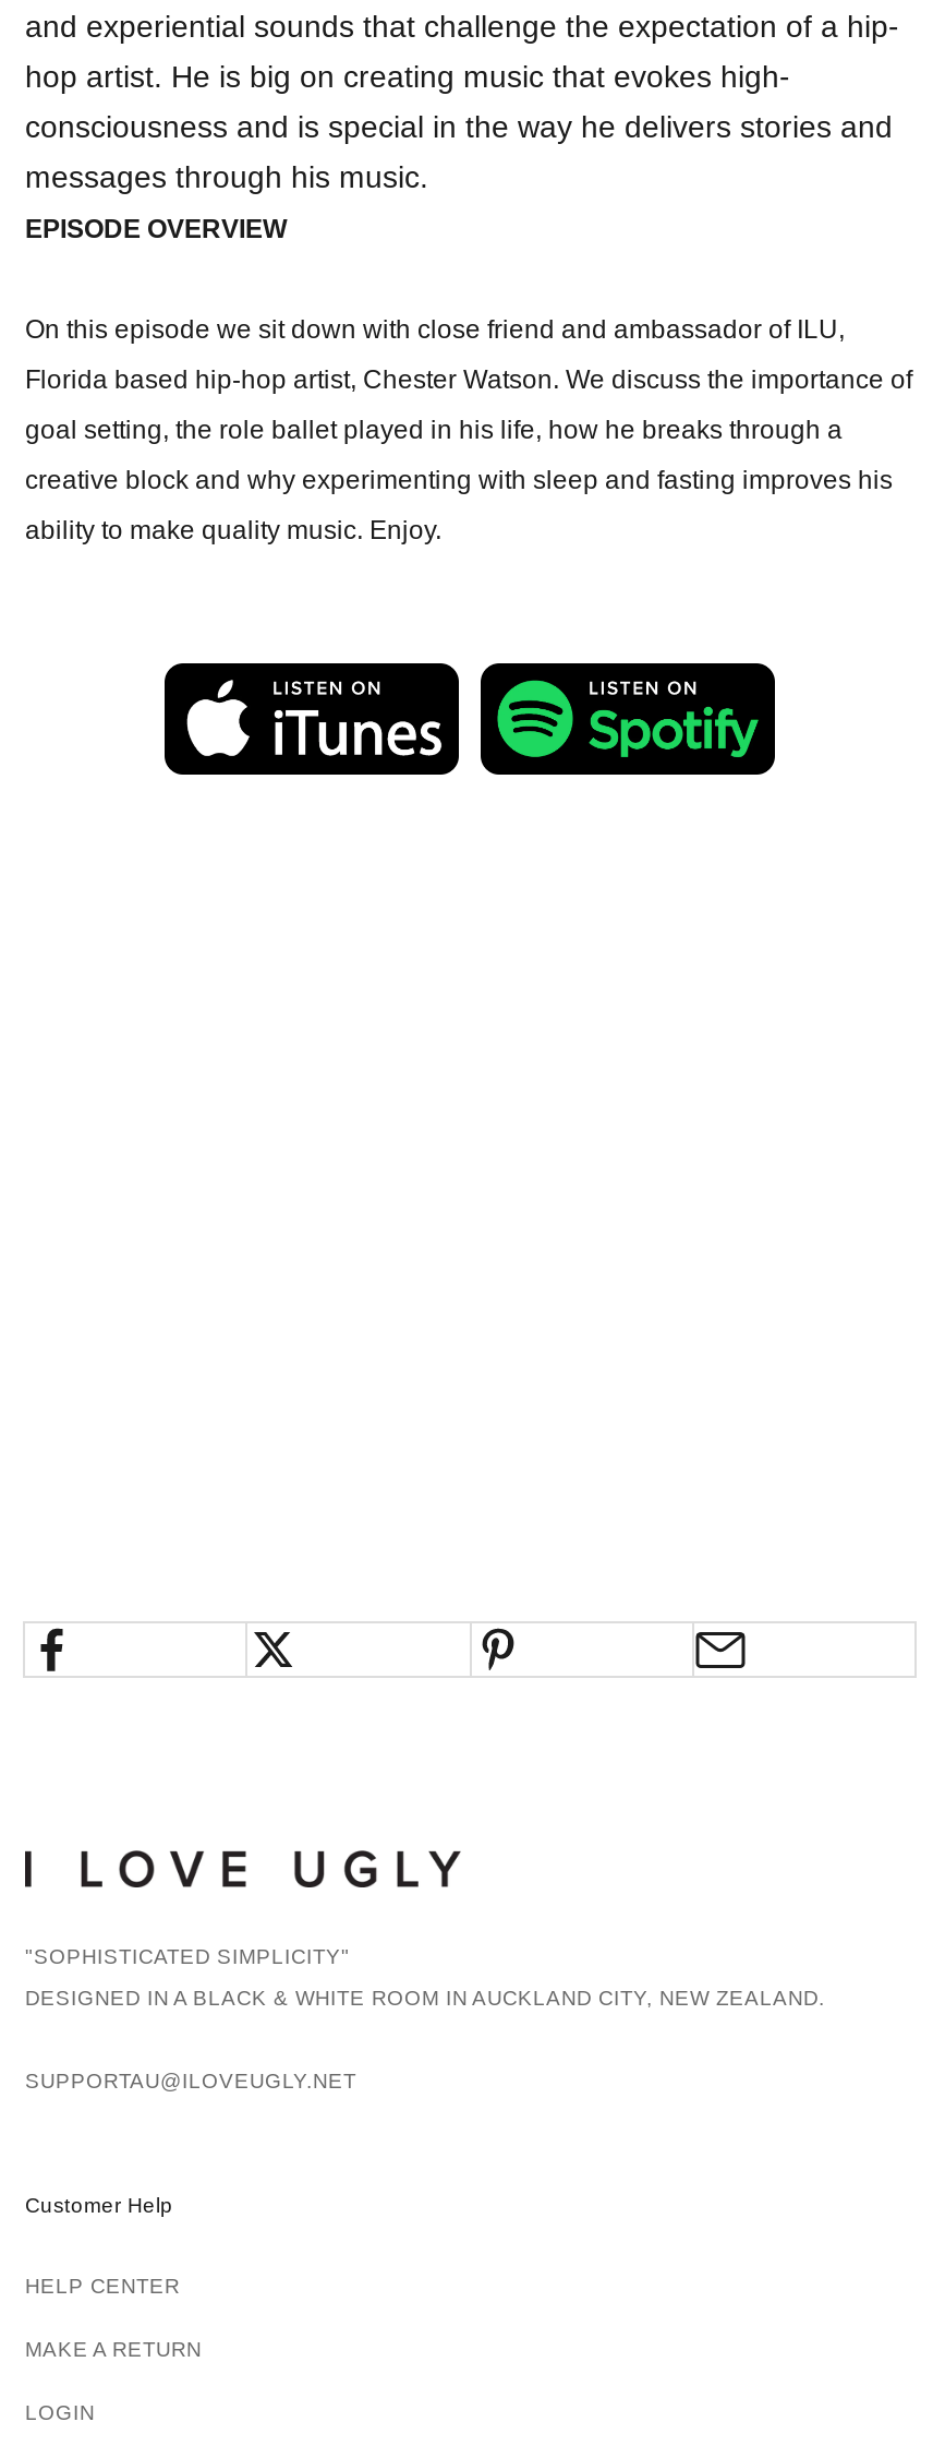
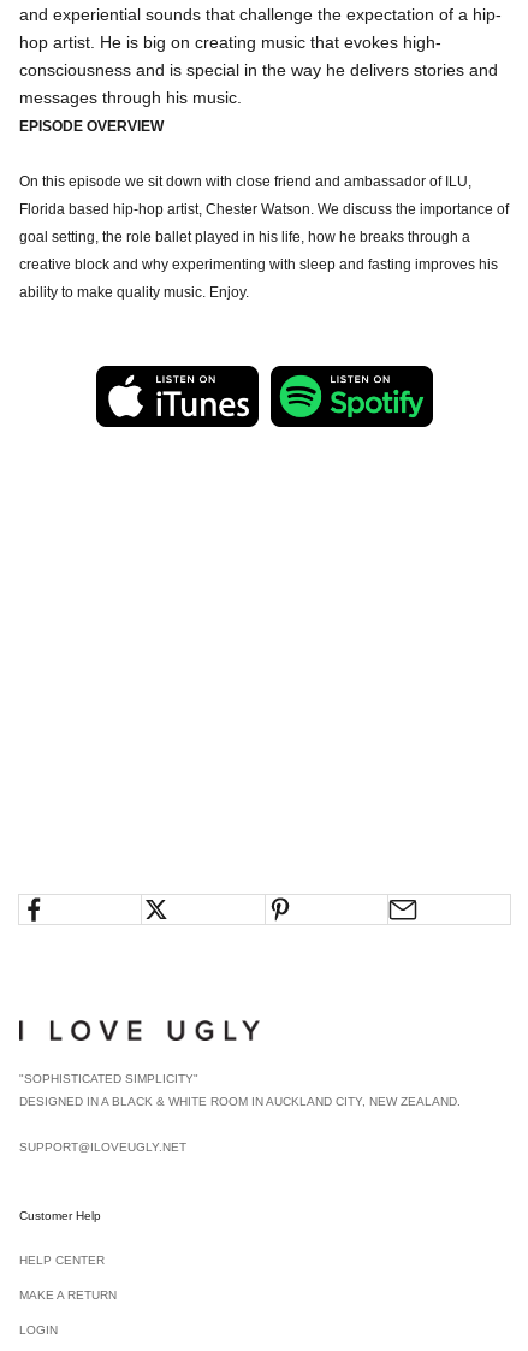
- SUPPORTAU@ILOVEUGLY.NET
+ SUPPORT@ILOVEUGLY.NET
